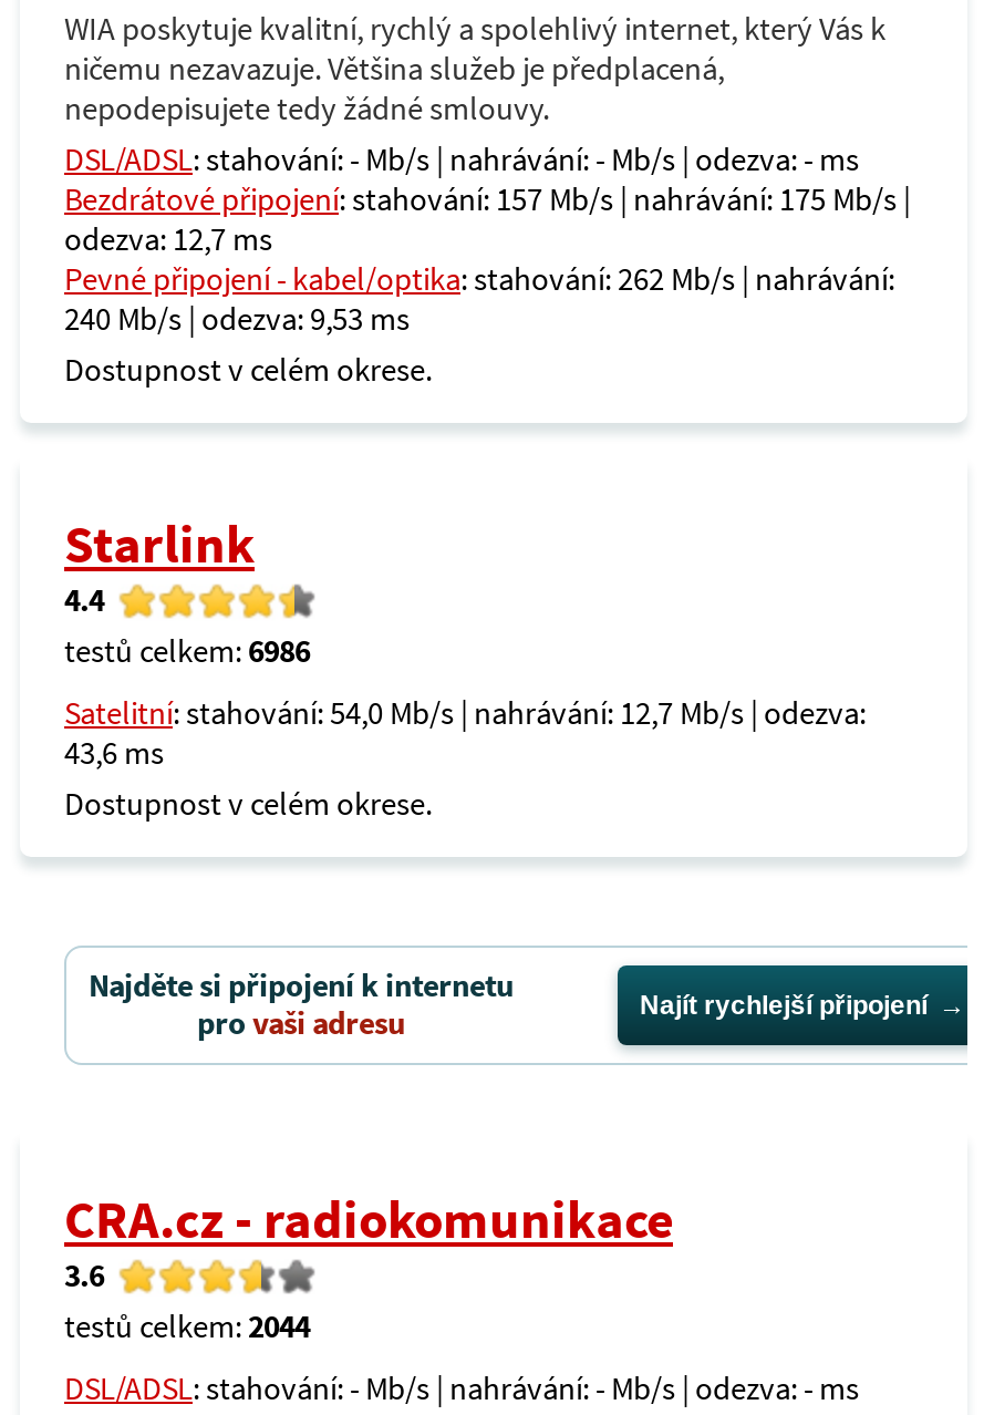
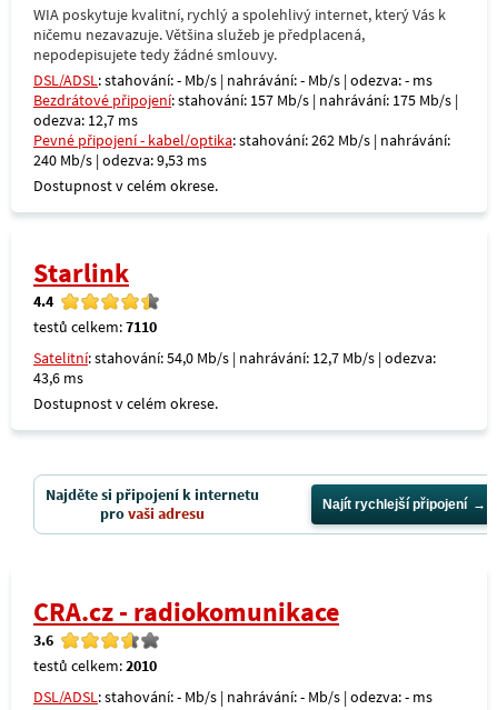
- testů celkem: 6986
+ testů celkem: 7110

- testů celkem: 2044
+ testů celkem: 2010
